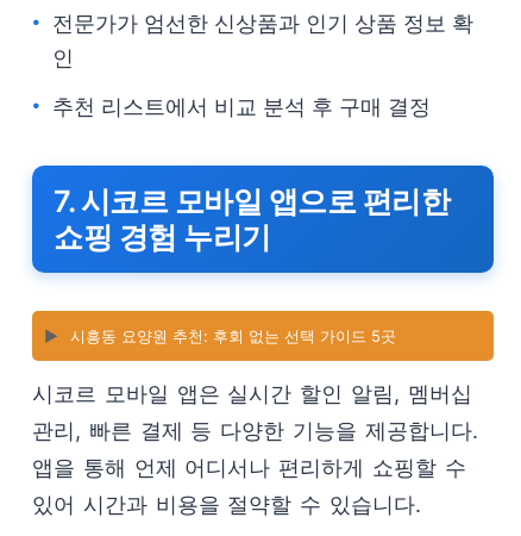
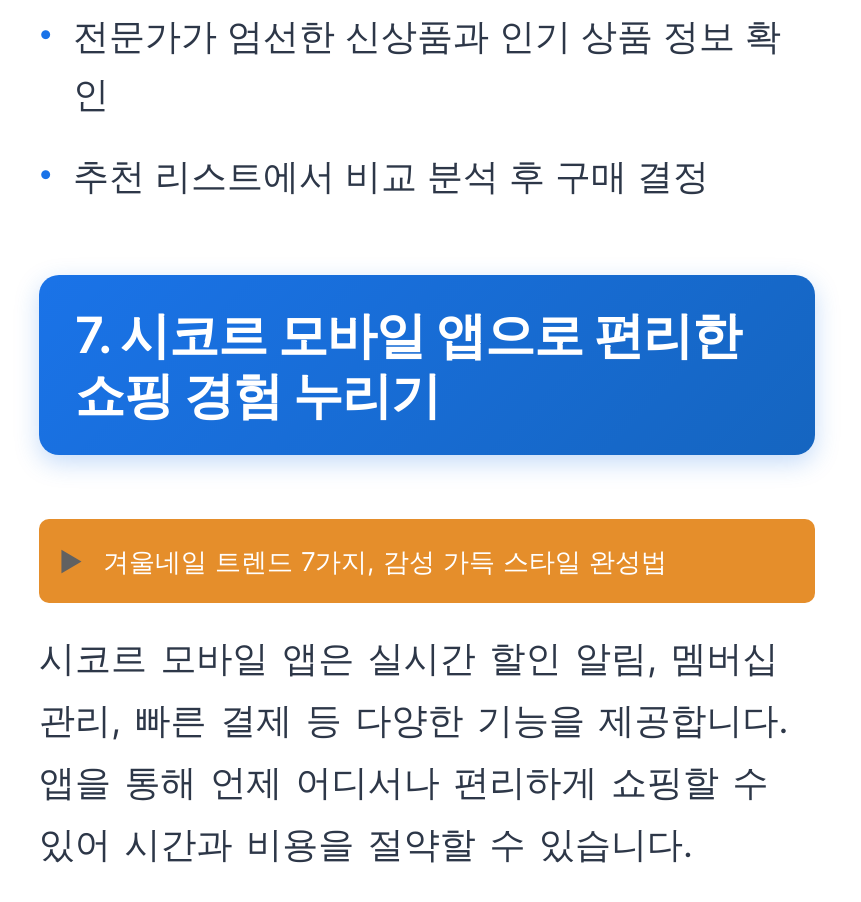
- 시흥동 요양원 추천: 후회 없는 선택 가이드 5곳
+ 겨울네일 트렌드 7가지, 감성 가득 스타일 완성법
